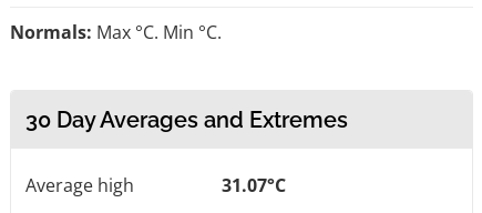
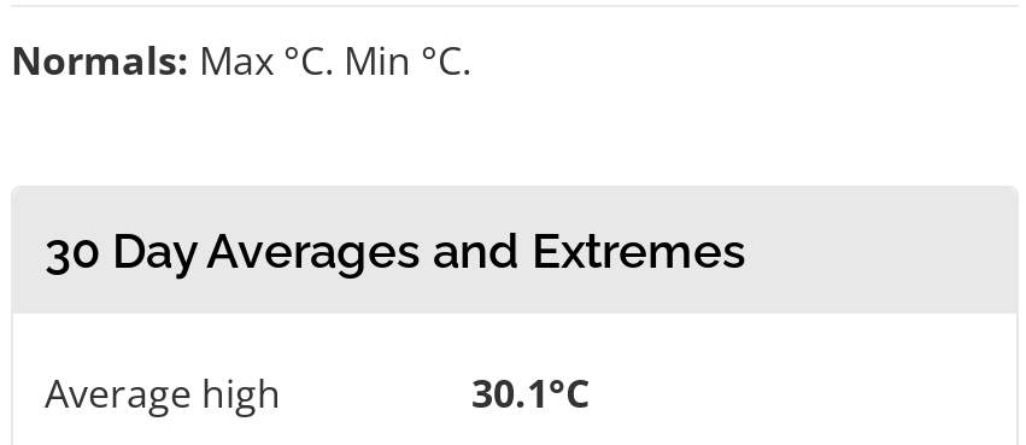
- 31.07°C
+ 30.1°C
